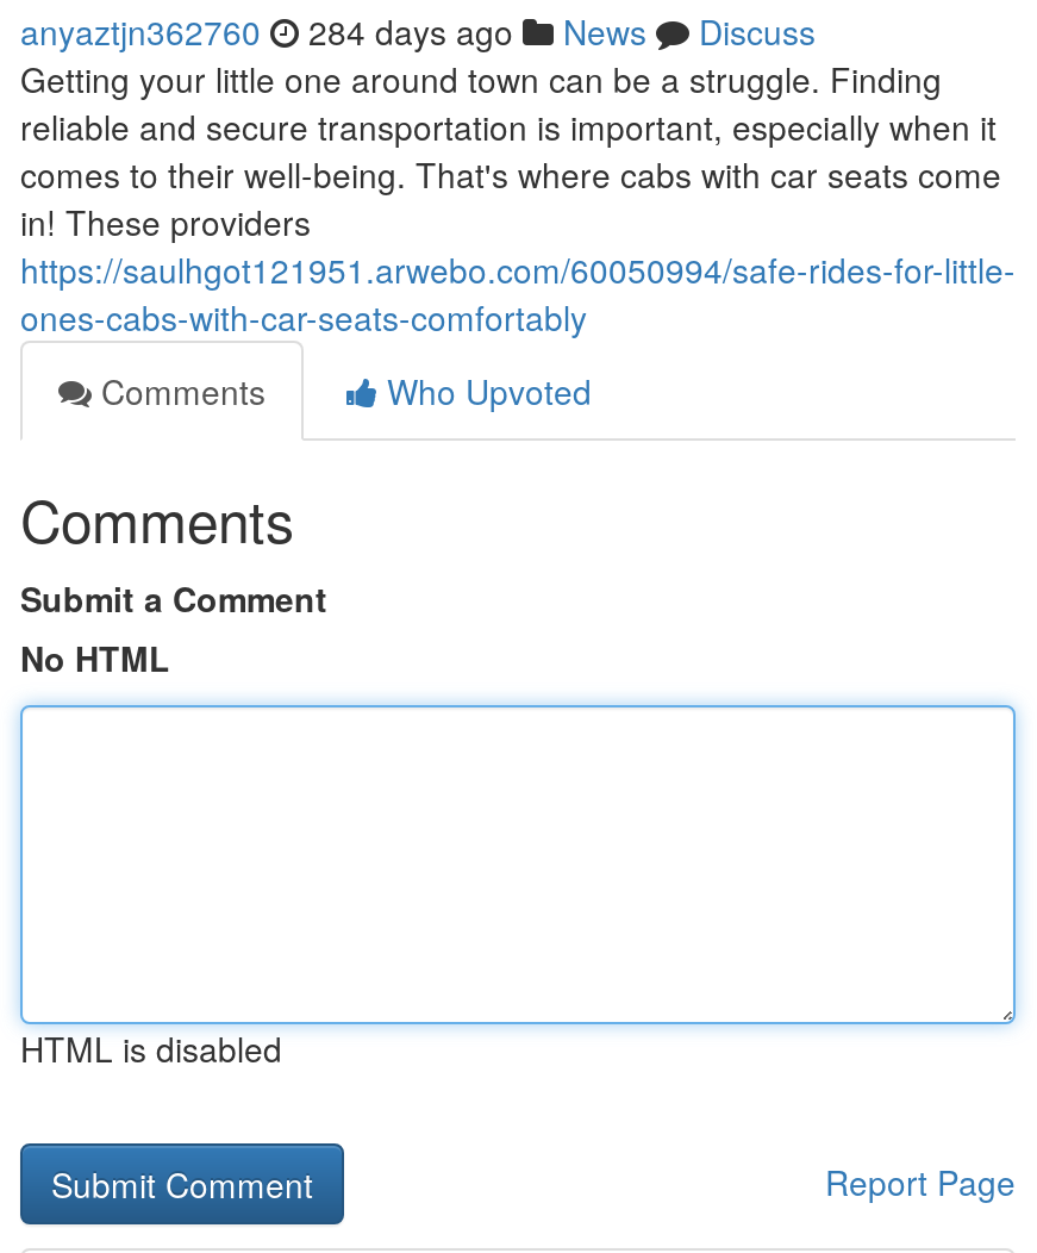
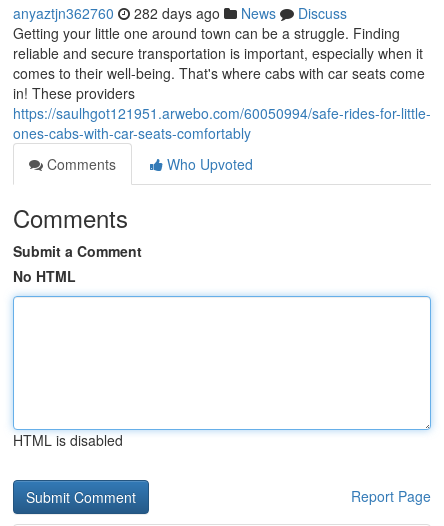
- anyaztjn362760 284 days ago News Discuss
+ anyaztjn362760 282 days ago News Discuss
